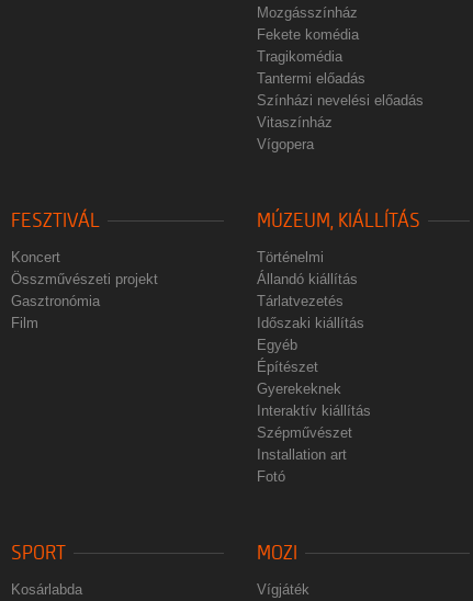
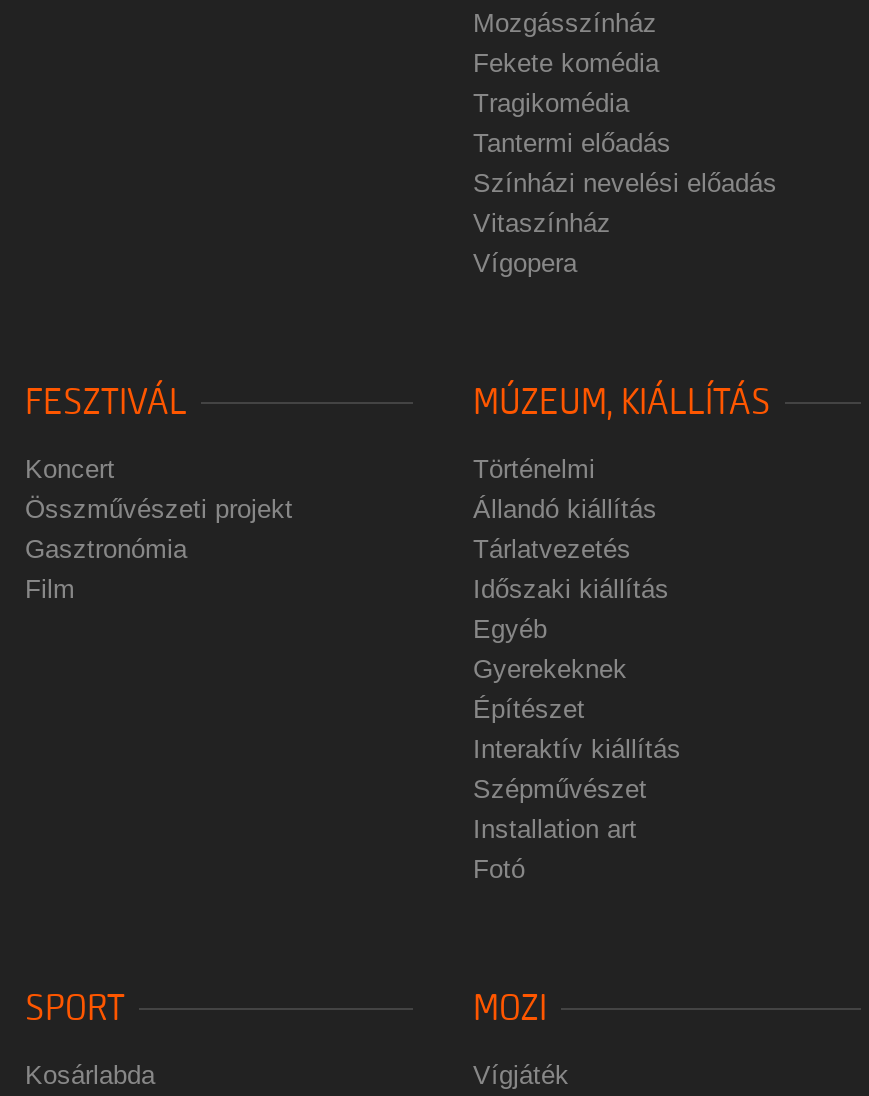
moved down: Építészet

moved up: Gyerekeknek
